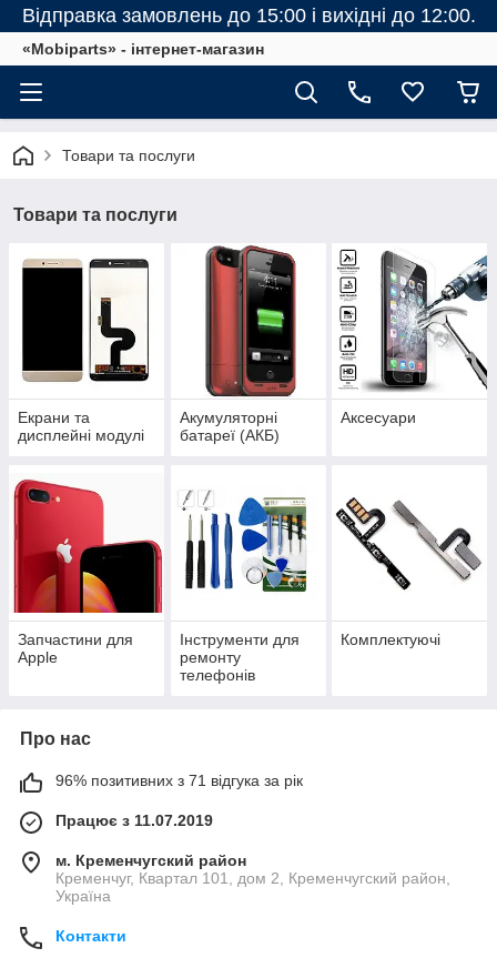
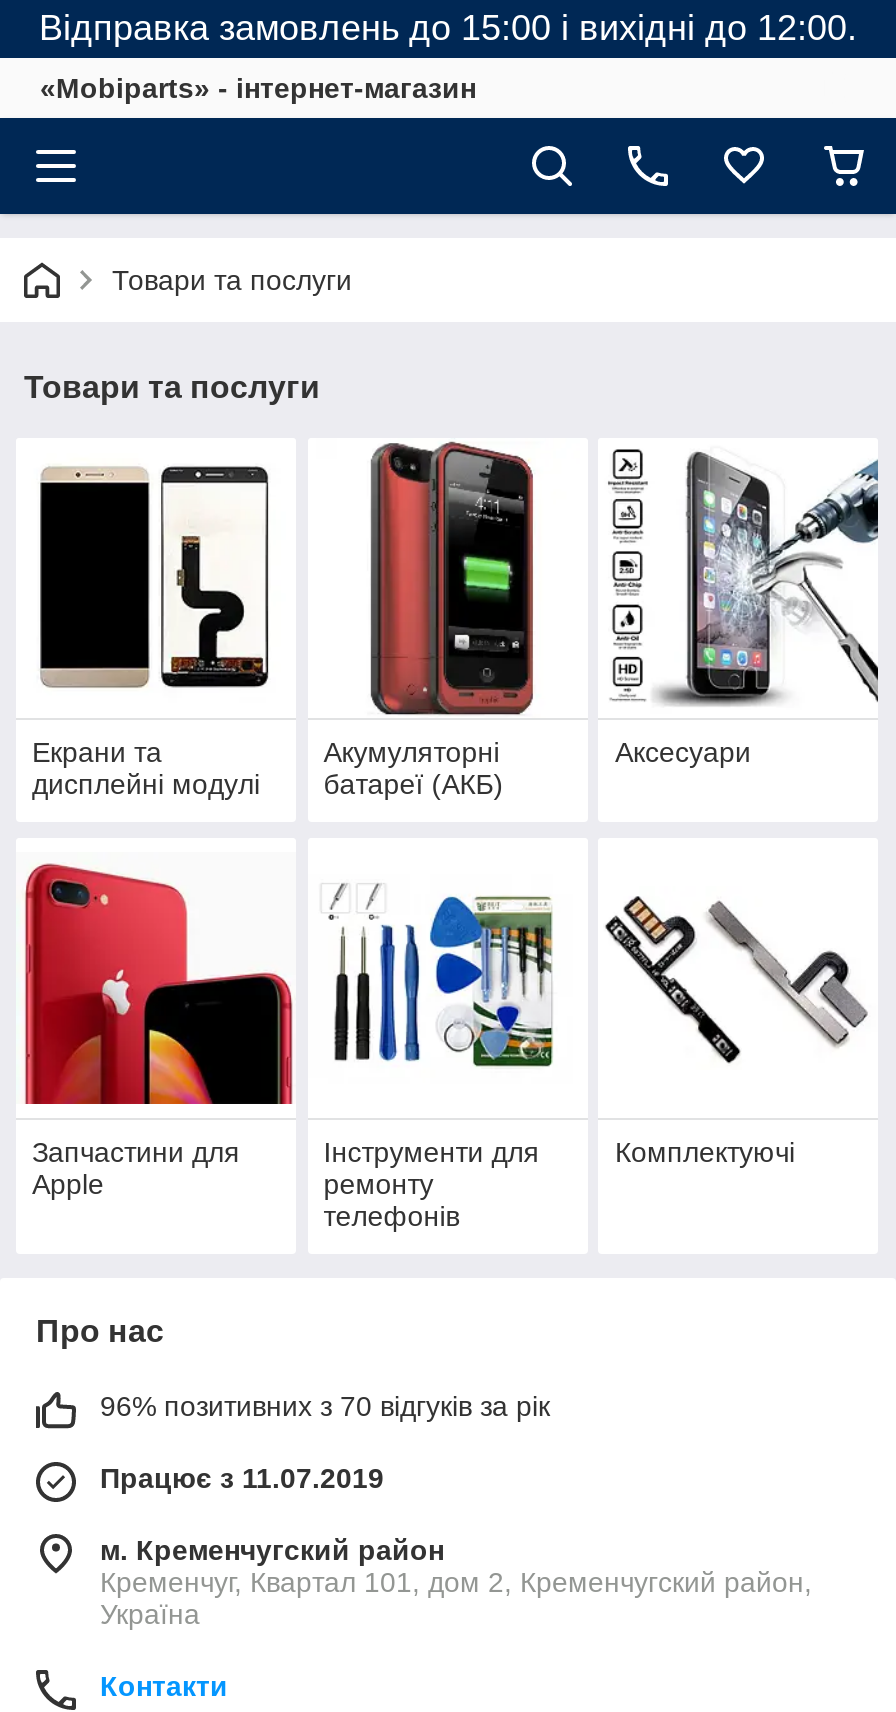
- 96% позитивних з 71 відгука за рік
+ 96% позитивних з 70 відгуків за рік
